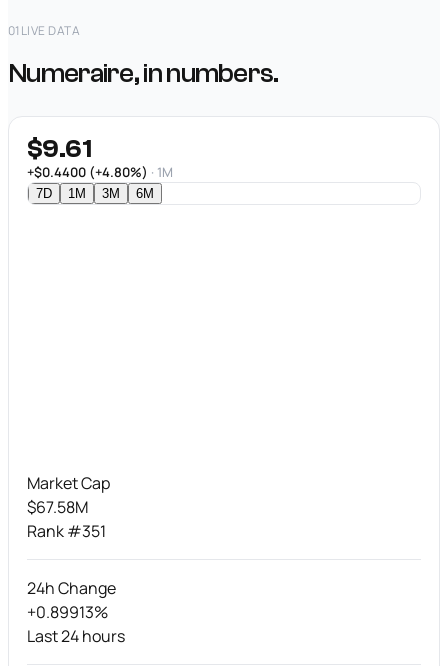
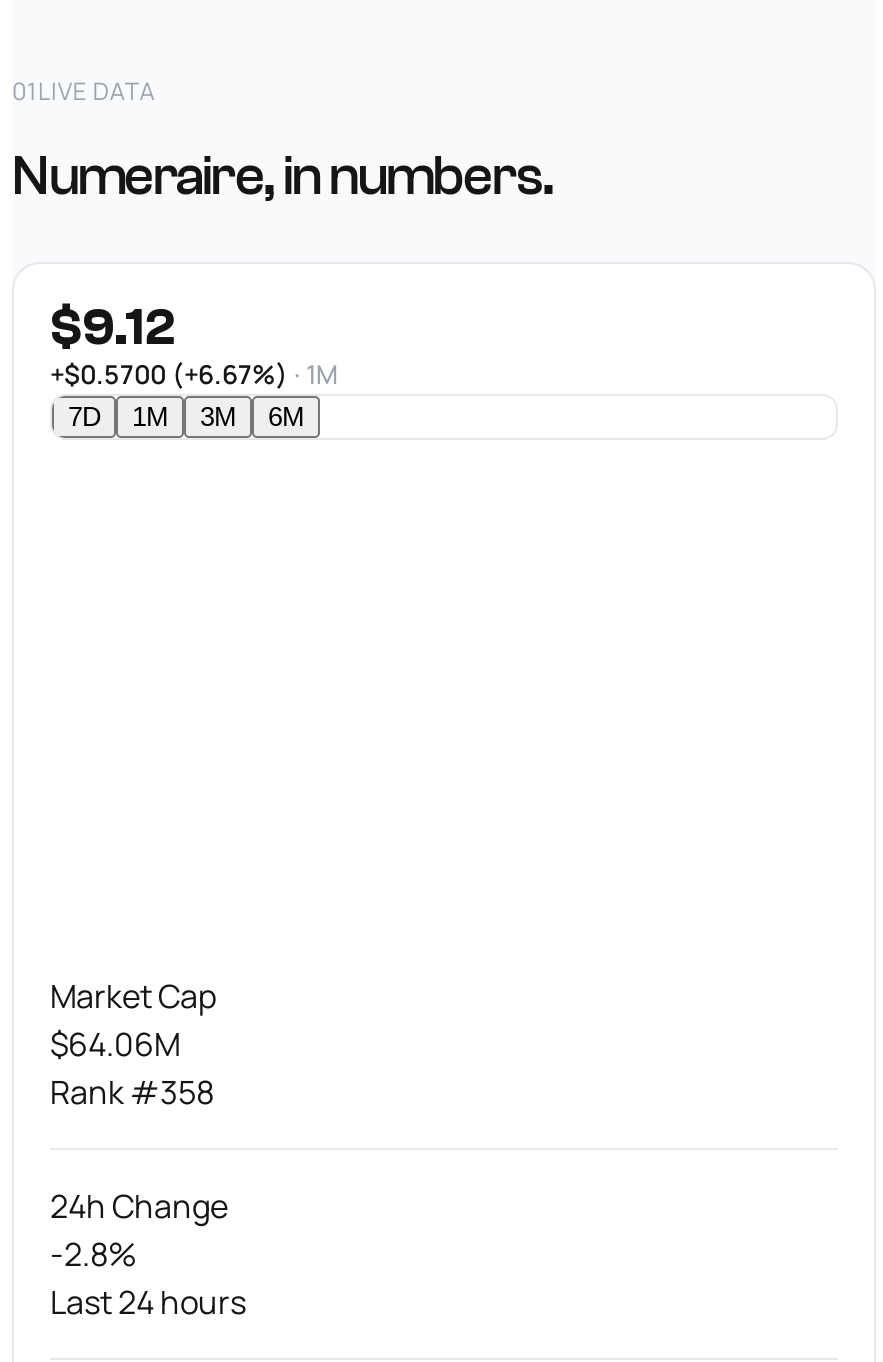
- $9.61
+ $9.12

- +$0.4400 (+4.80%) · 1M
+ +$0.5700 (+6.67%) · 1M

- $67.58M
- Rank #351
+ $64.06M
+ Rank #358

- +0.89913%
+ -2.8%
